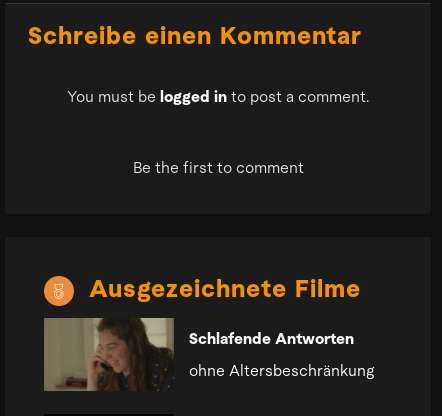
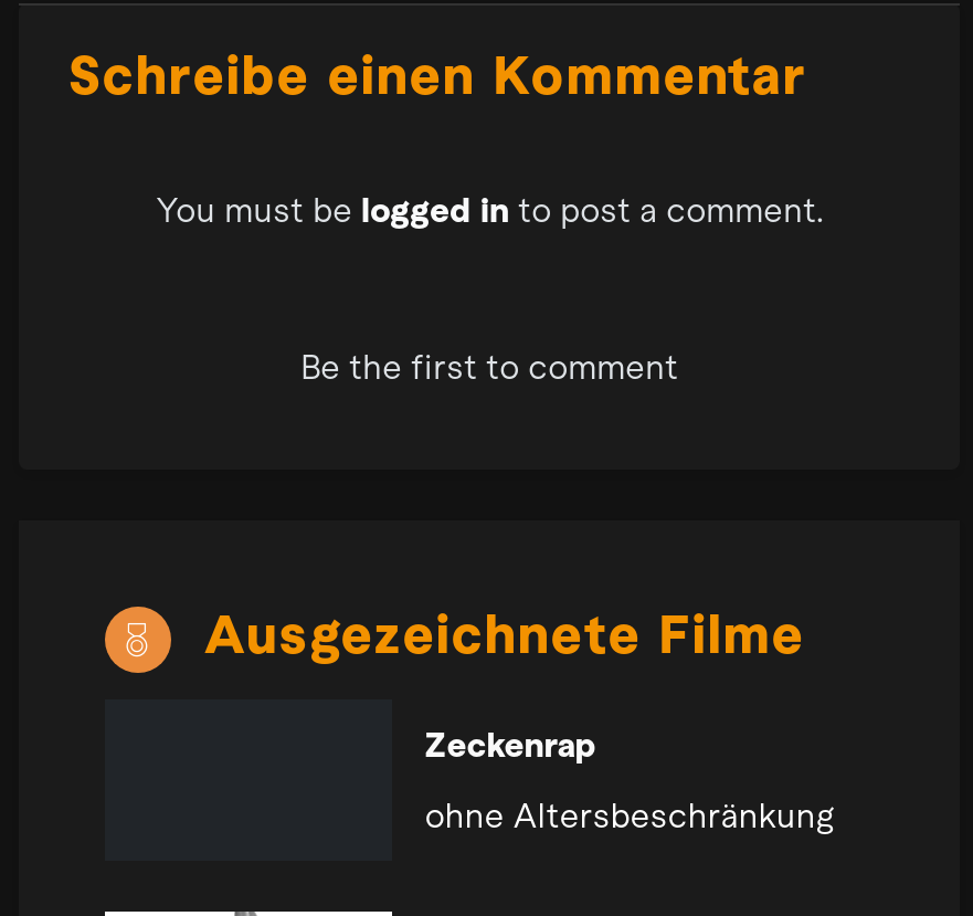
- [image]

- Schlafende Antworten
+ Zeckenrap
